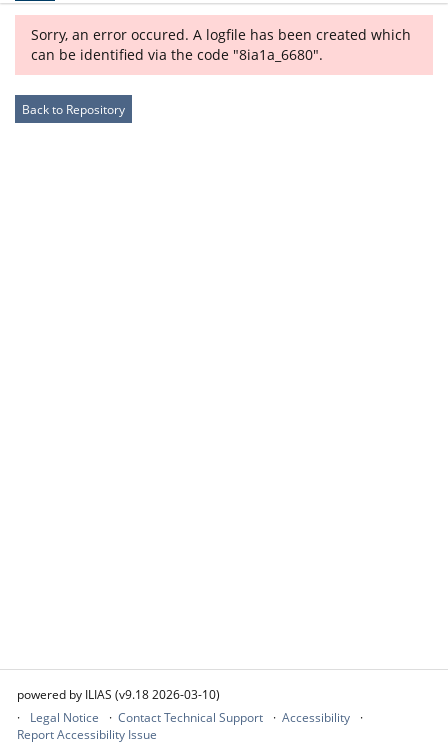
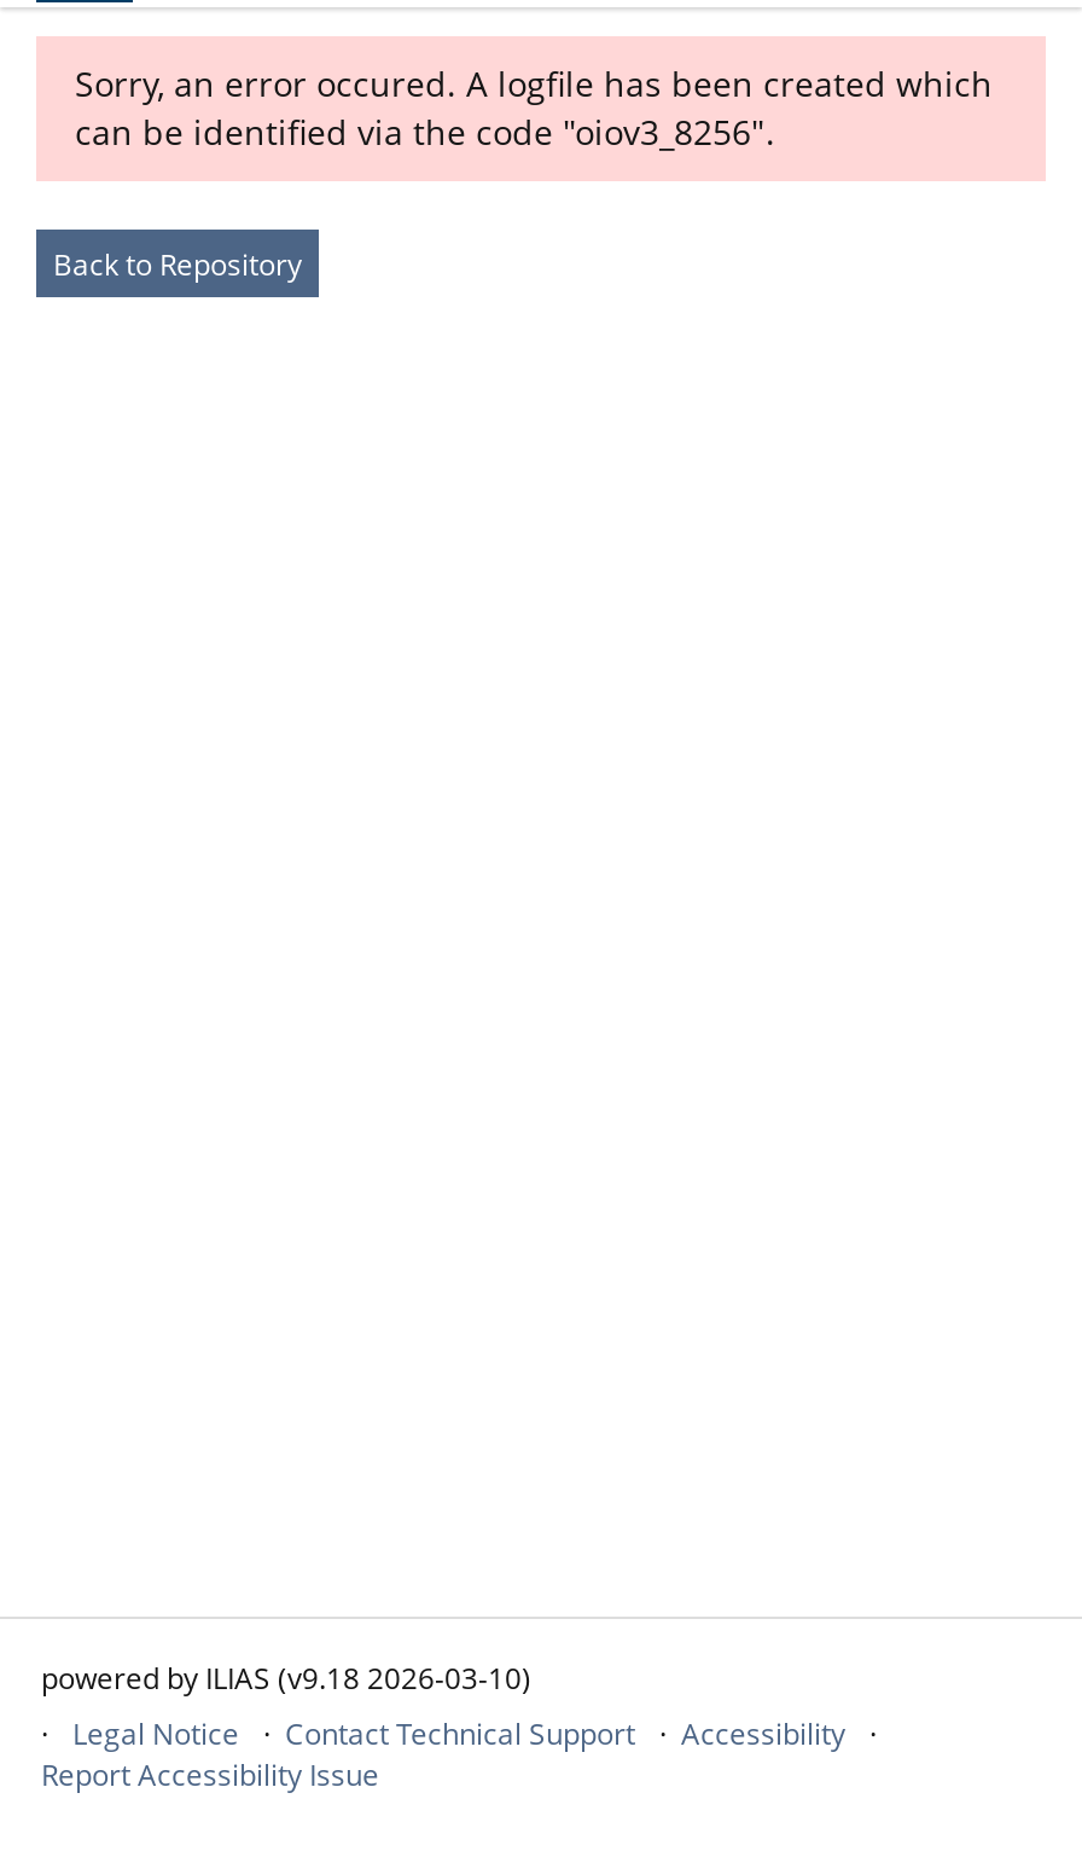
- can be identified via the code "8ia1a_6680".
+ can be identified via the code "oiov3_8256".
